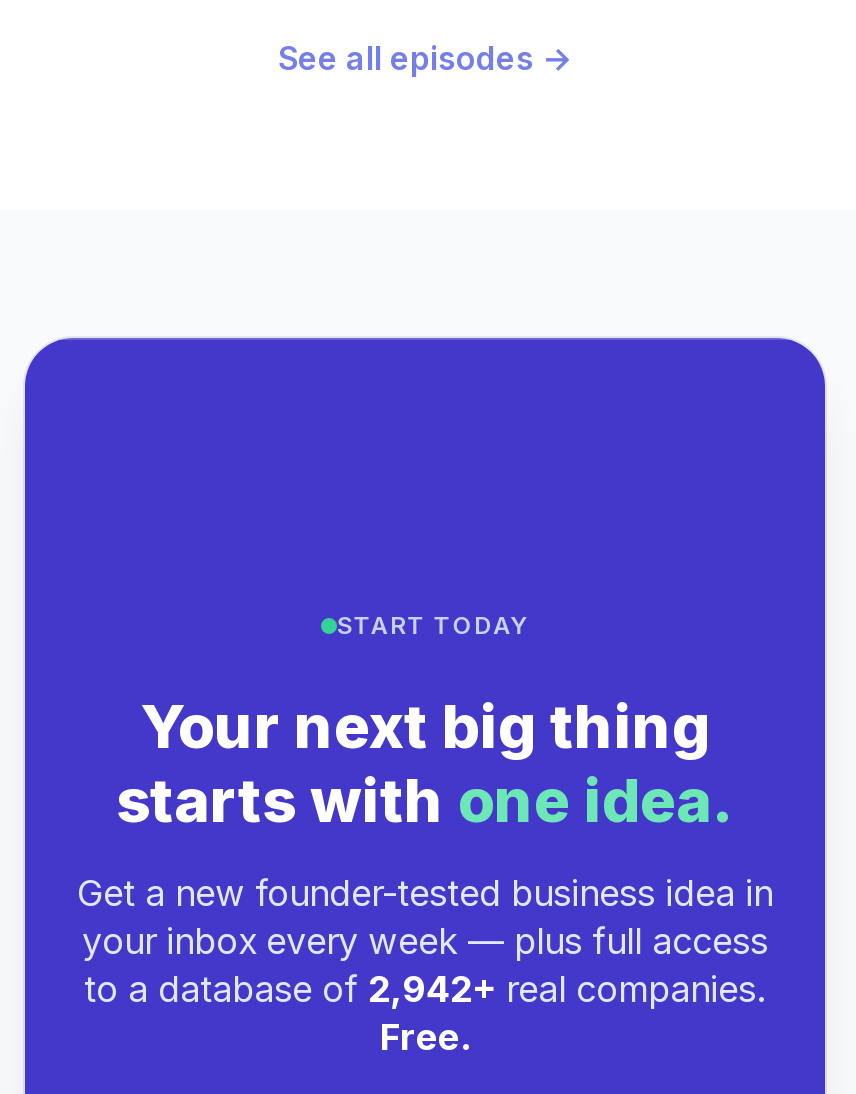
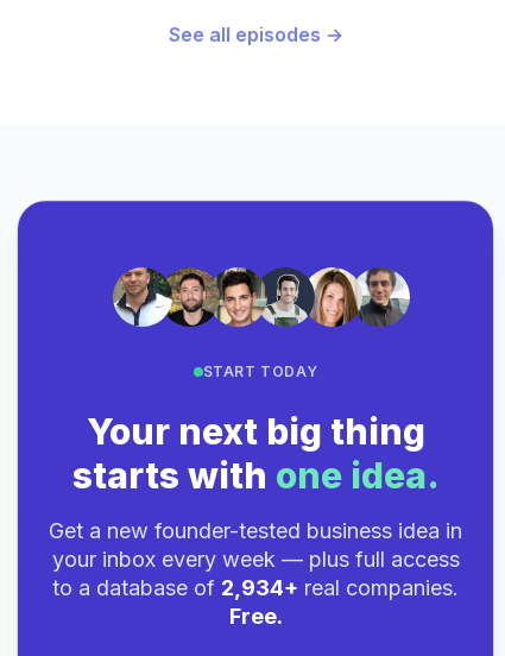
+ [image]

- to a database of 2,942+ real companies.
+ to a database of 2,934+ real companies.
